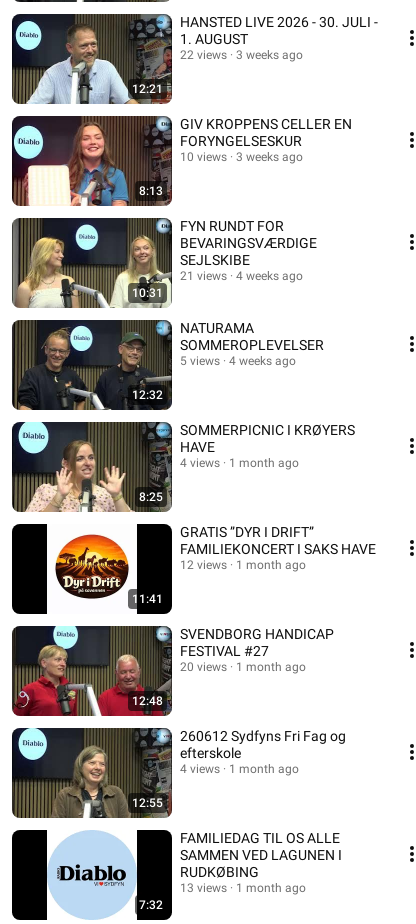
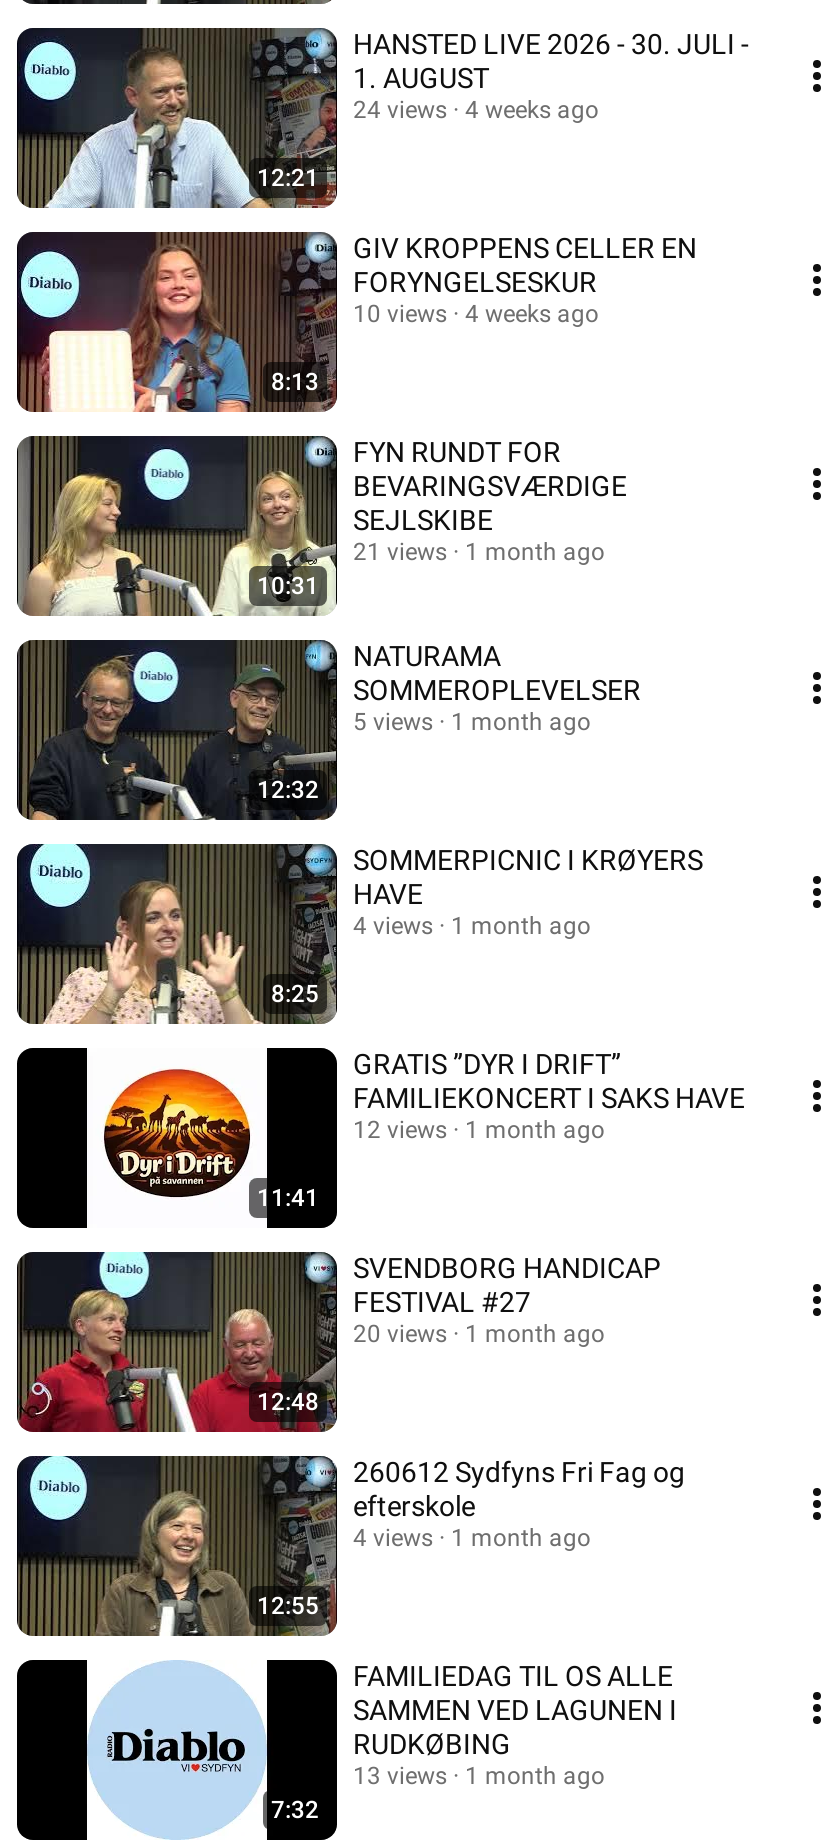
- 22 views
+ 24 views

- 3 weeks ago
+ 4 weeks ago

- 10 views 3 weeks ago
+ 10 views 4 weeks ago

- 21 views 4 weeks ago
+ 21 views 1 month ago

- 5 views 4 weeks ago
+ 5 views 1 month ago
